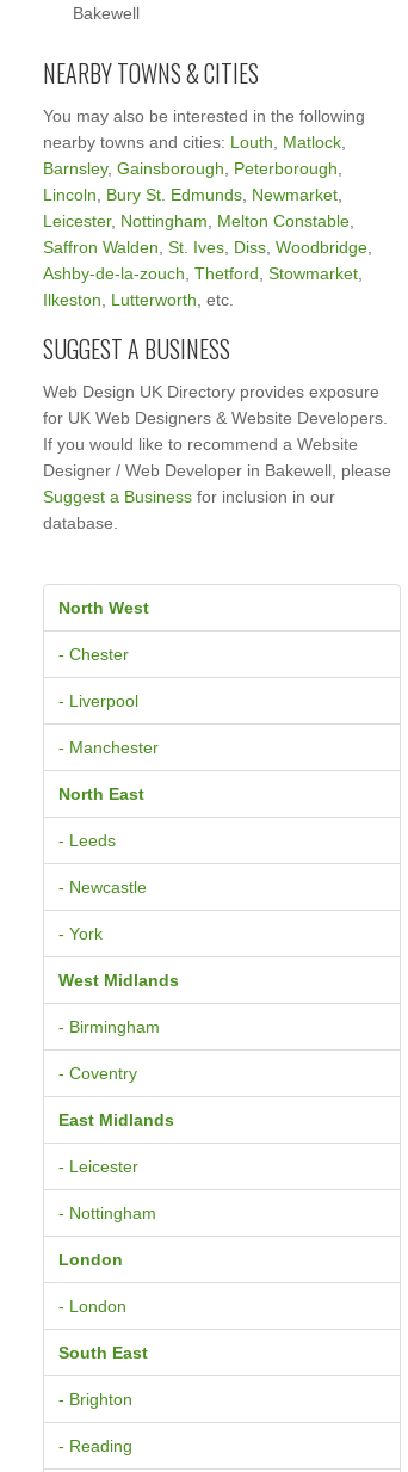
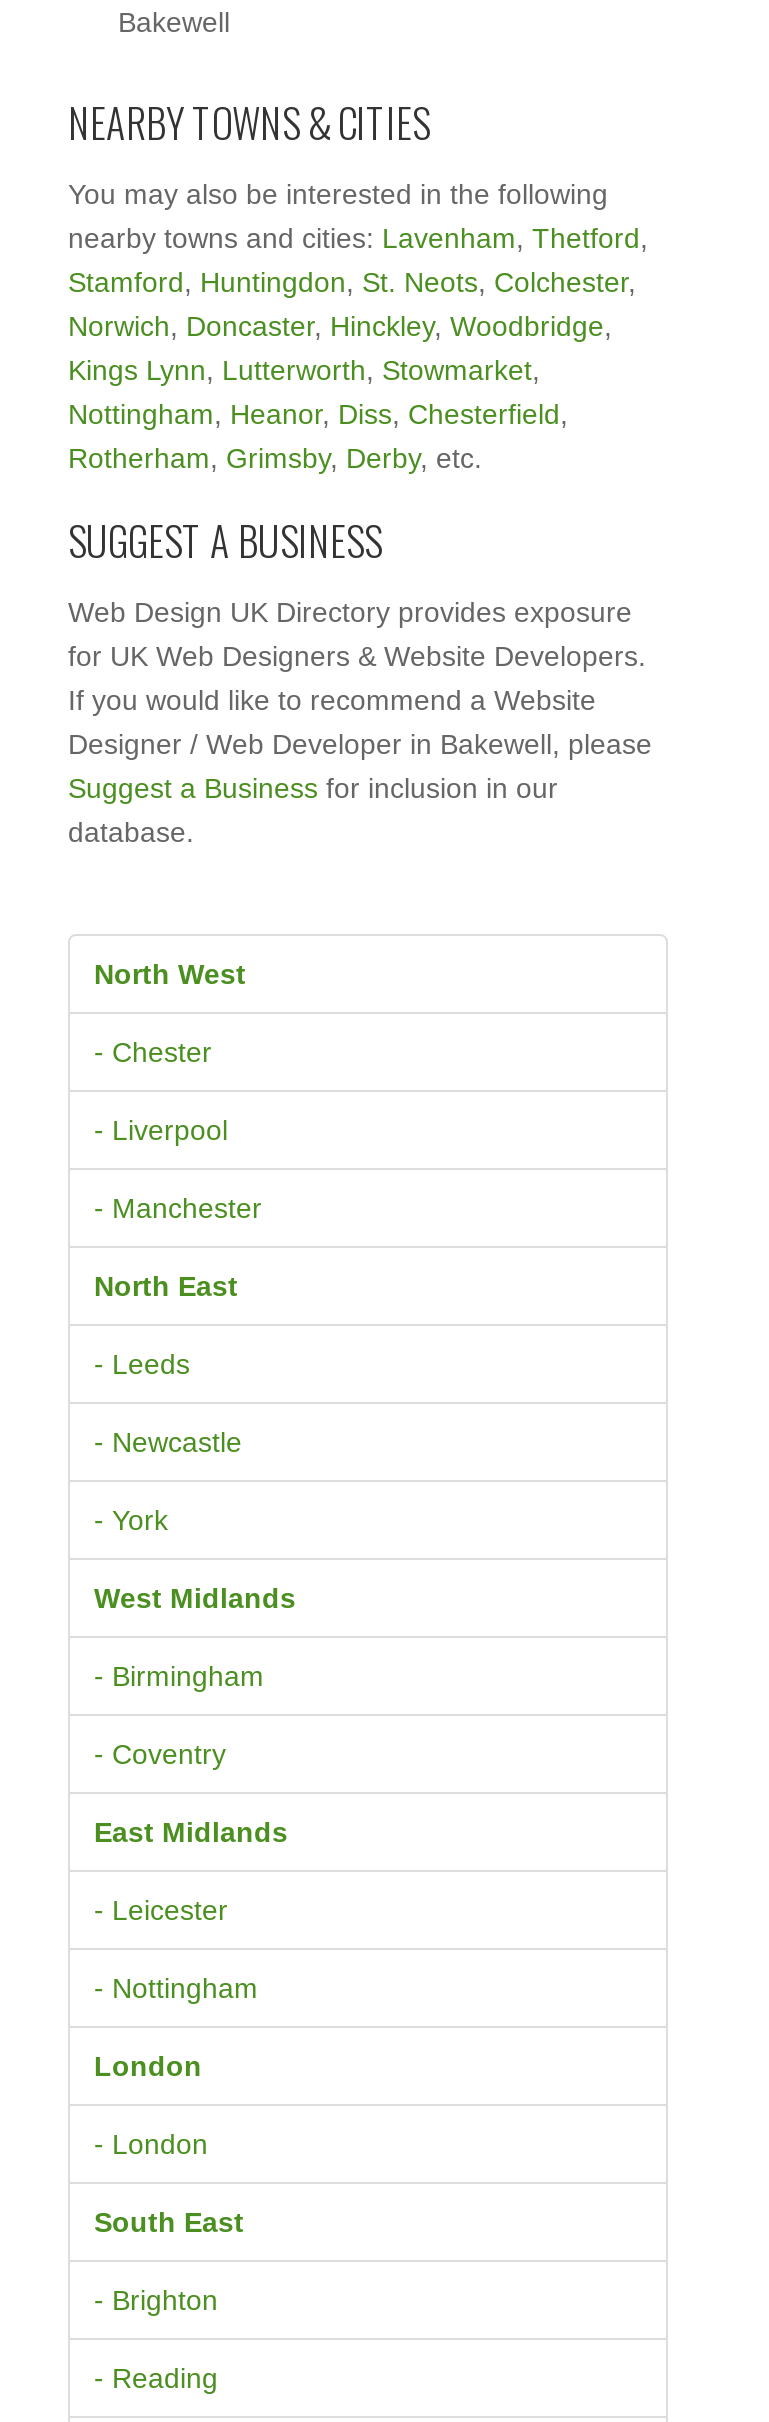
- nearby towns and cities: Louth, Matlock,
- Barnsley, Gainsborough, Peterborough,
- Lincoln, Bury St. Edmunds, Newmarket,
- Leicester, Nottingham, Melton Constable,
- Saffron Walden, St. Ives, Diss, Woodbridge,
- Ashby-de-la-zouch, Thetford, Stowmarket,
- Ilkeston, Lutterworth, etc.
+ nearby towns and cities: Lavenham, Thetford,
+ Stamford, Huntingdon, St. Neots, Colchester,
+ Norwich, Doncaster, Hinckley, Woodbridge,
+ Kings Lynn, Lutterworth, Stowmarket,
+ Nottingham, Heanor, Diss, Chesterfield,
+ Rotherham, Grimsby, Derby, etc.
